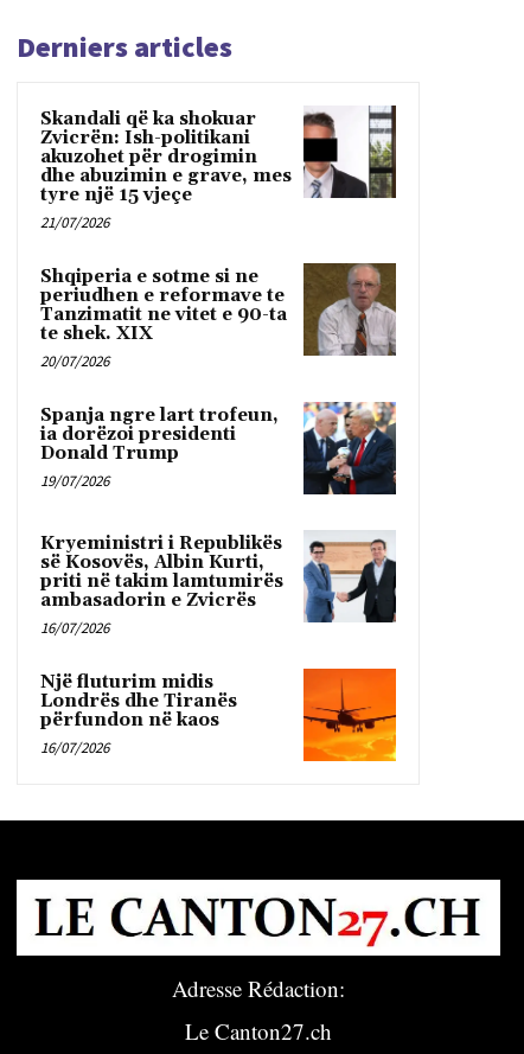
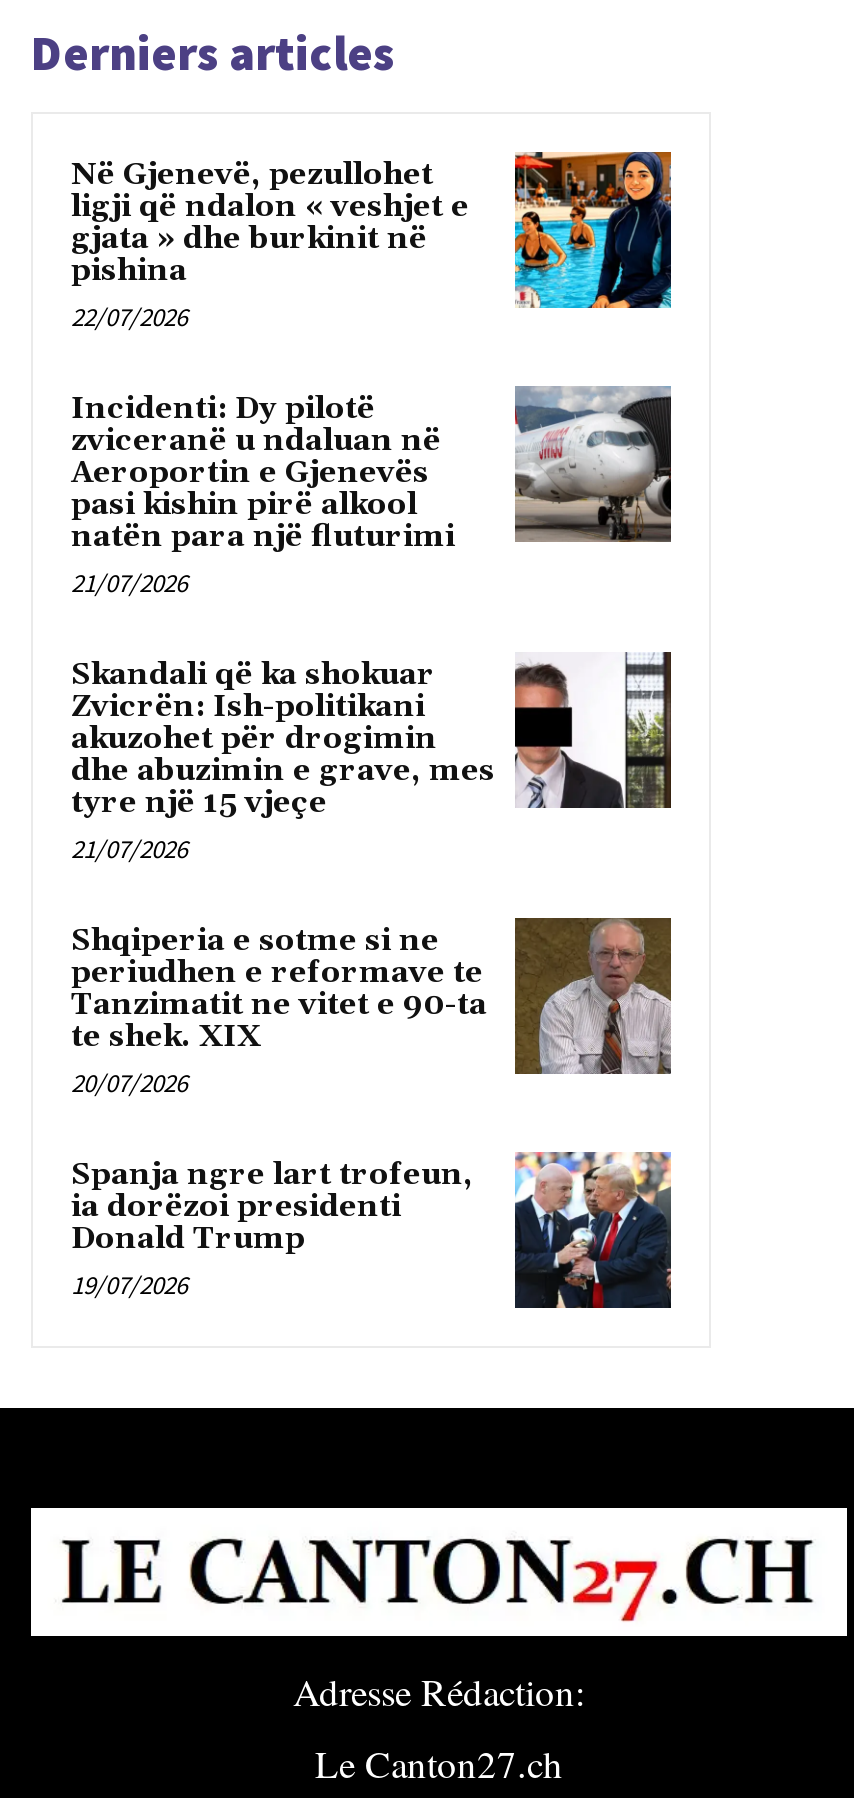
+ [image]
+ Në Gjenevë, pezullohet
+ ligji që ndalon « veshjet e
+ gjata » dhe burkinit në
+ pishina
+ 22/07/2026
+ Incidenti: Dy pilotë
+ zviceranë u ndaluan në
+ Aeroportin e Gjenevës
+ pasi kishin pirë alkool
+ natën para një fluturimi
+ 21/07/2026

+ [image]

moved down: [image] | Skandali që ka shokuar | Zvicrën: Ish-politikani | ... | Donald Trump | 19/07/2026

- [image]
- Kryeministri i Republikës
- së Kosovës, Albin Kurti,
- priti në takim lamtumirës
- ambasadorin e Zvicrës
- 16/07/2026
- Një fluturim midis
- Londrës dhe Tiranës
- përfundon në kaos
- 16/07/2026

- [image]
